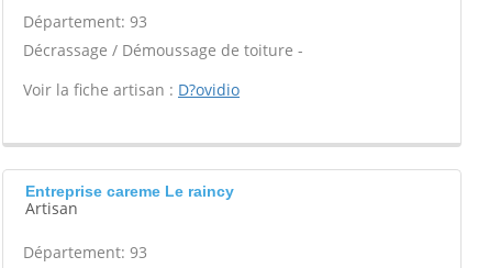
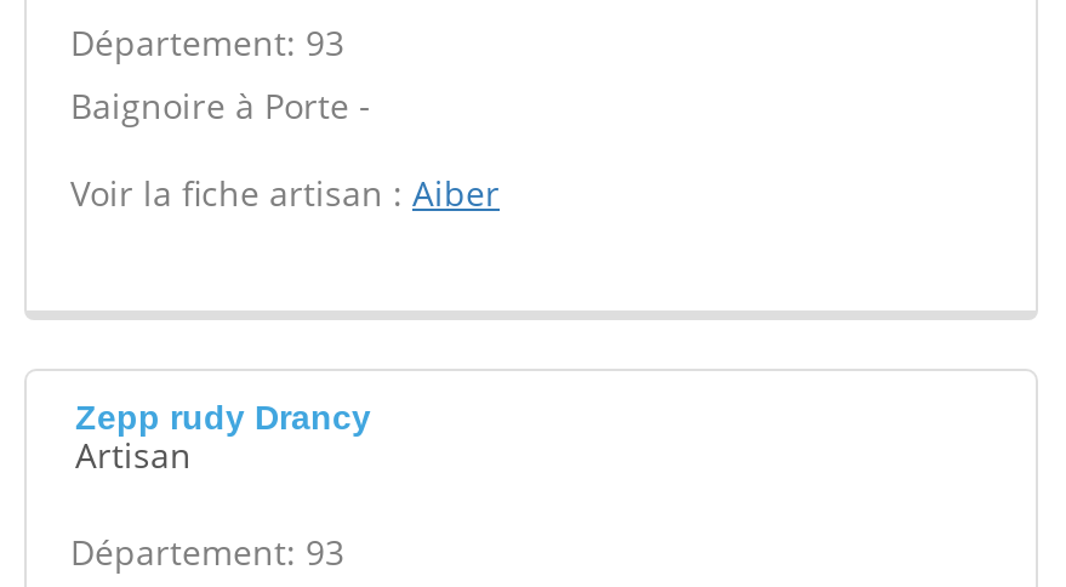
- Décrassage / Démoussage de toiture -
+ Baignoire à Porte -

- Voir la fiche artisan : D?ovidio
+ Voir la fiche artisan : Aiber

- Entreprise careme Le raincy
+ Zepp rudy Drancy
